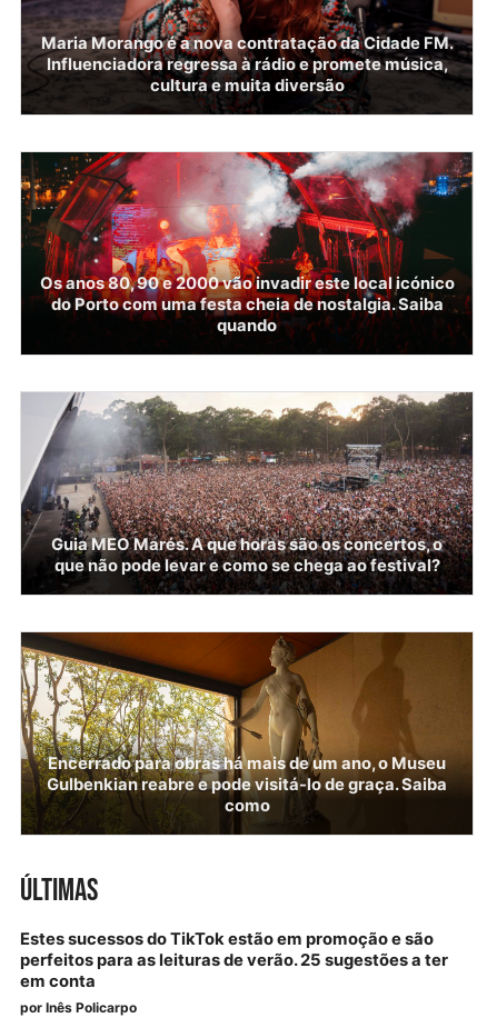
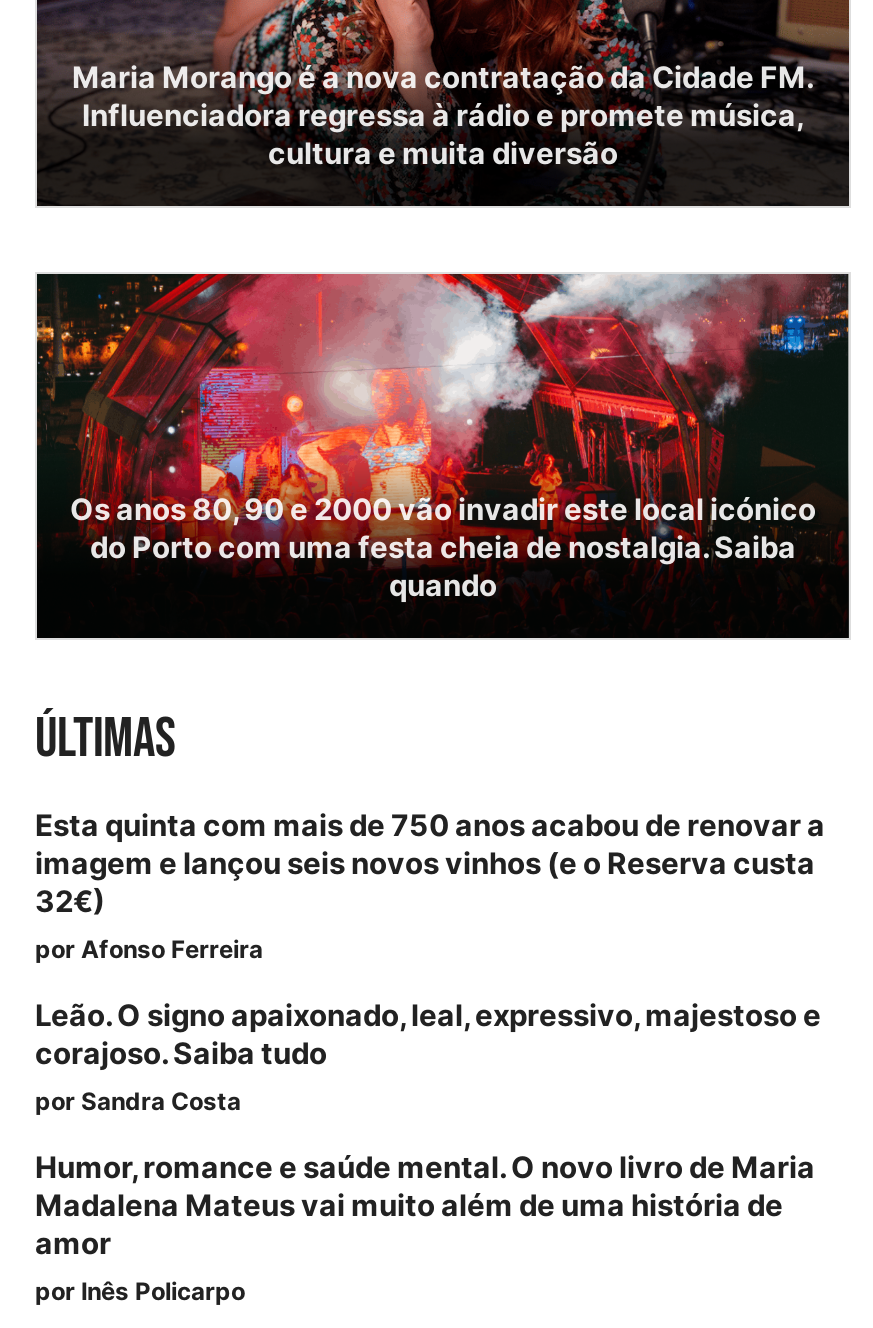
- [image]

- [image]
- Guia MEO Marés. A que horas são os concertos, o
- que não pode levar e como se chega ao festival?

- [image]
- Encerrado para obras há mais de um ano, o Museu
- Gulbenkian reabre e pode visitá-lo de graça. Saiba
- como

moved up: [image]

moved up: ÚLTIMAS

- Estes sucessos do TikTok estão em promoção e são
- perfeitos para as leituras de verão. 25 sugestões a ter
- em conta
+ Esta quinta com mais de 750 anos acabou de renovar a
+ imagem e lançou seis novos vinhos (e o Reserva custa
+ 32€)
+ por Afonso Ferreira
+ Leão. O signo apaixonado, leal, expressivo, majestoso e
+ corajoso. Saiba tudo
+ por Sandra Costa
+ Humor, romance e saúde mental. O novo livro de Maria
+ Madalena Mateus vai muito além de uma história de
+ amor
